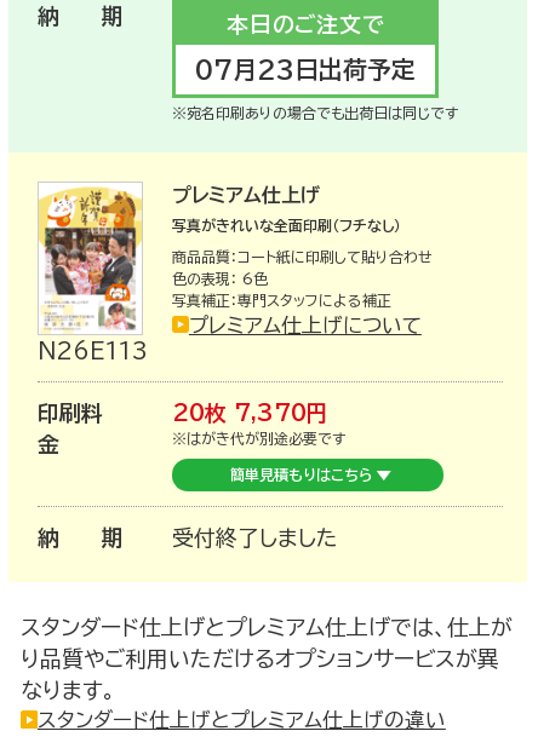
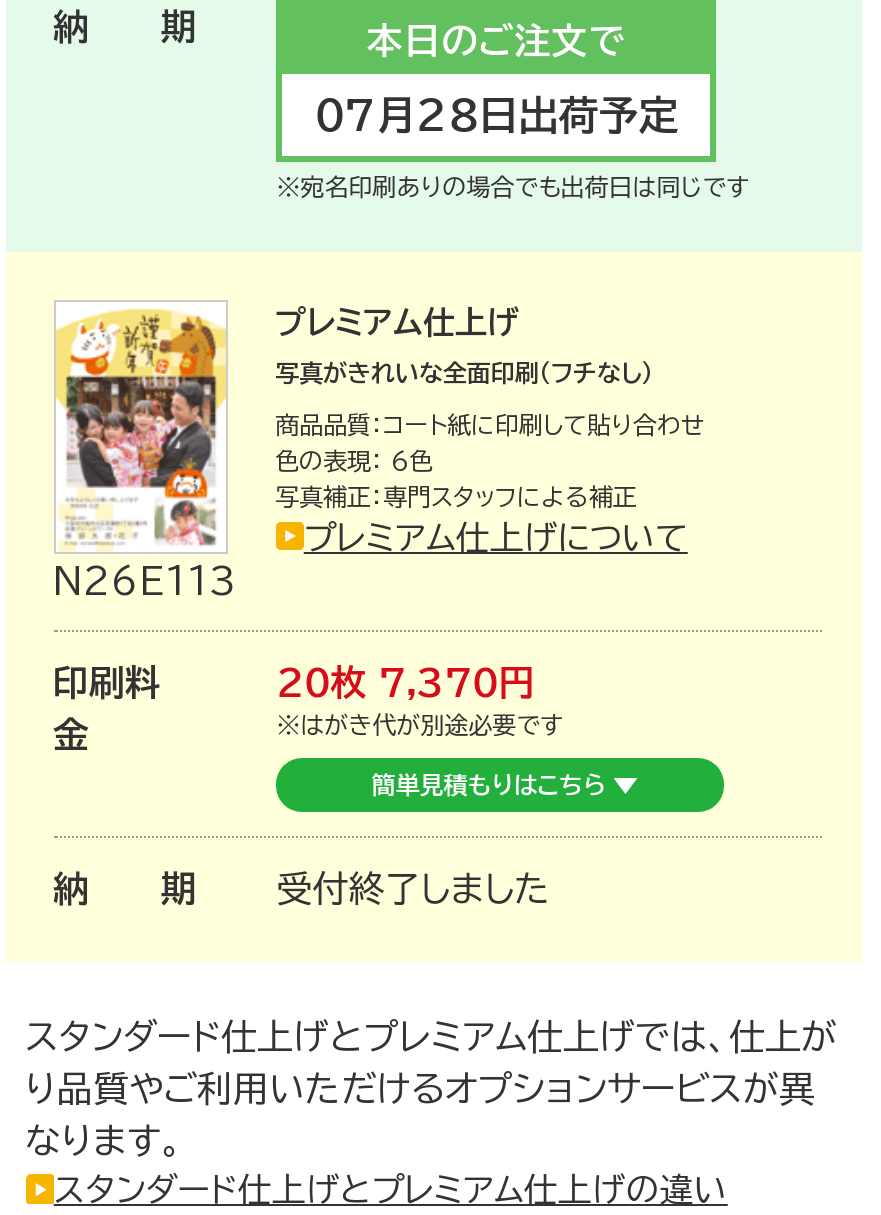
- 07月23日出荷予定
+ 07月28日出荷予定
